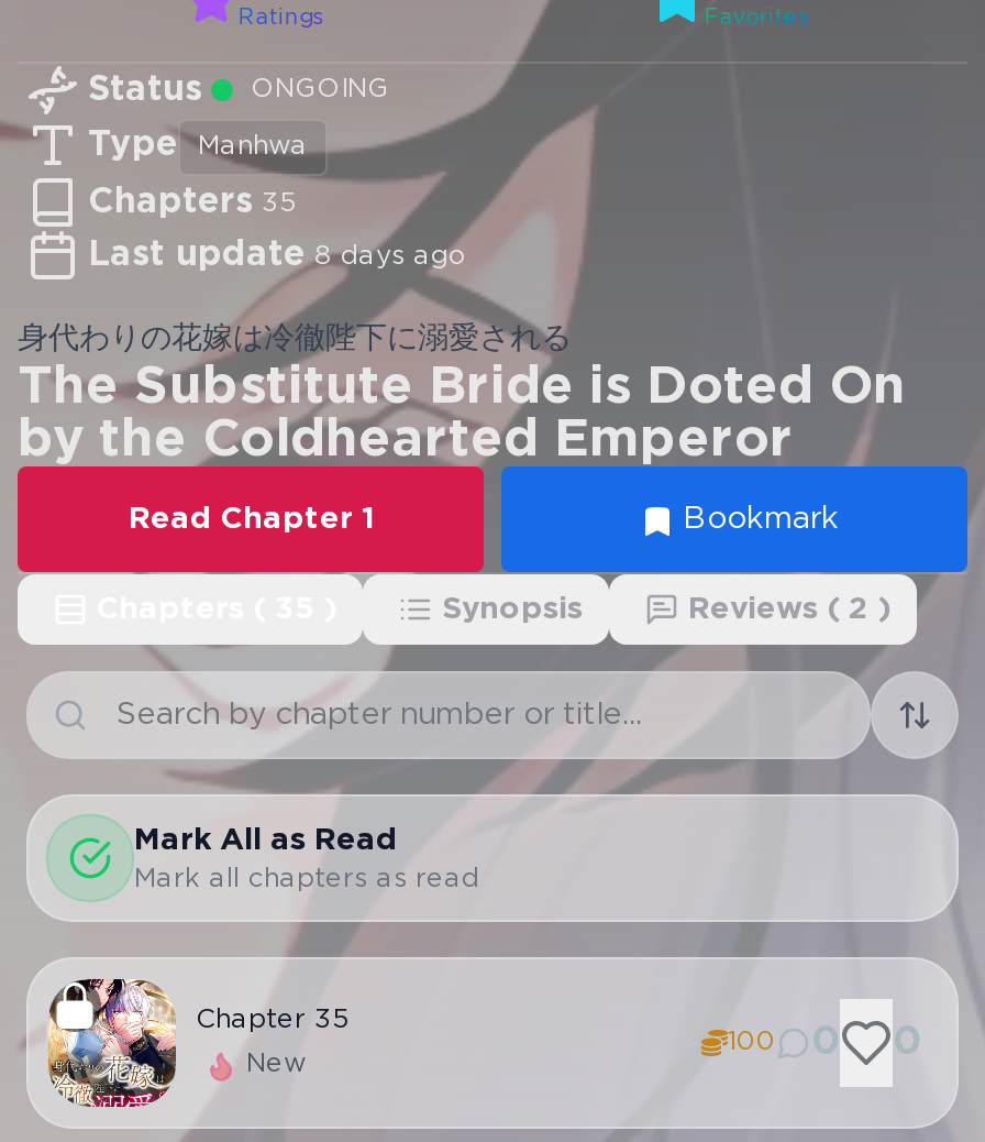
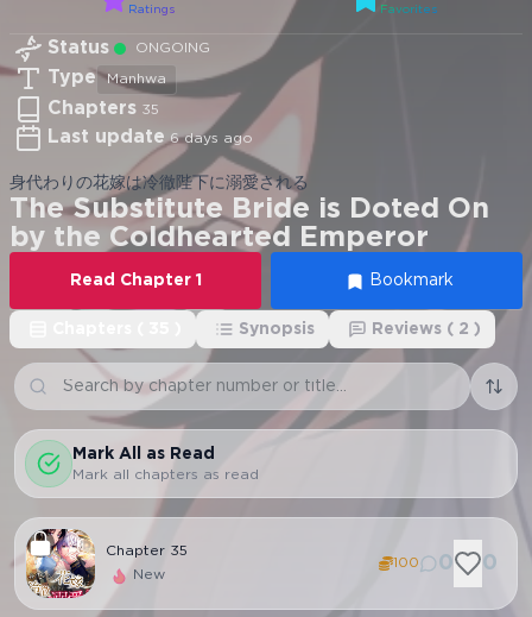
- Last update 8 days ago
+ Last update 6 days ago
